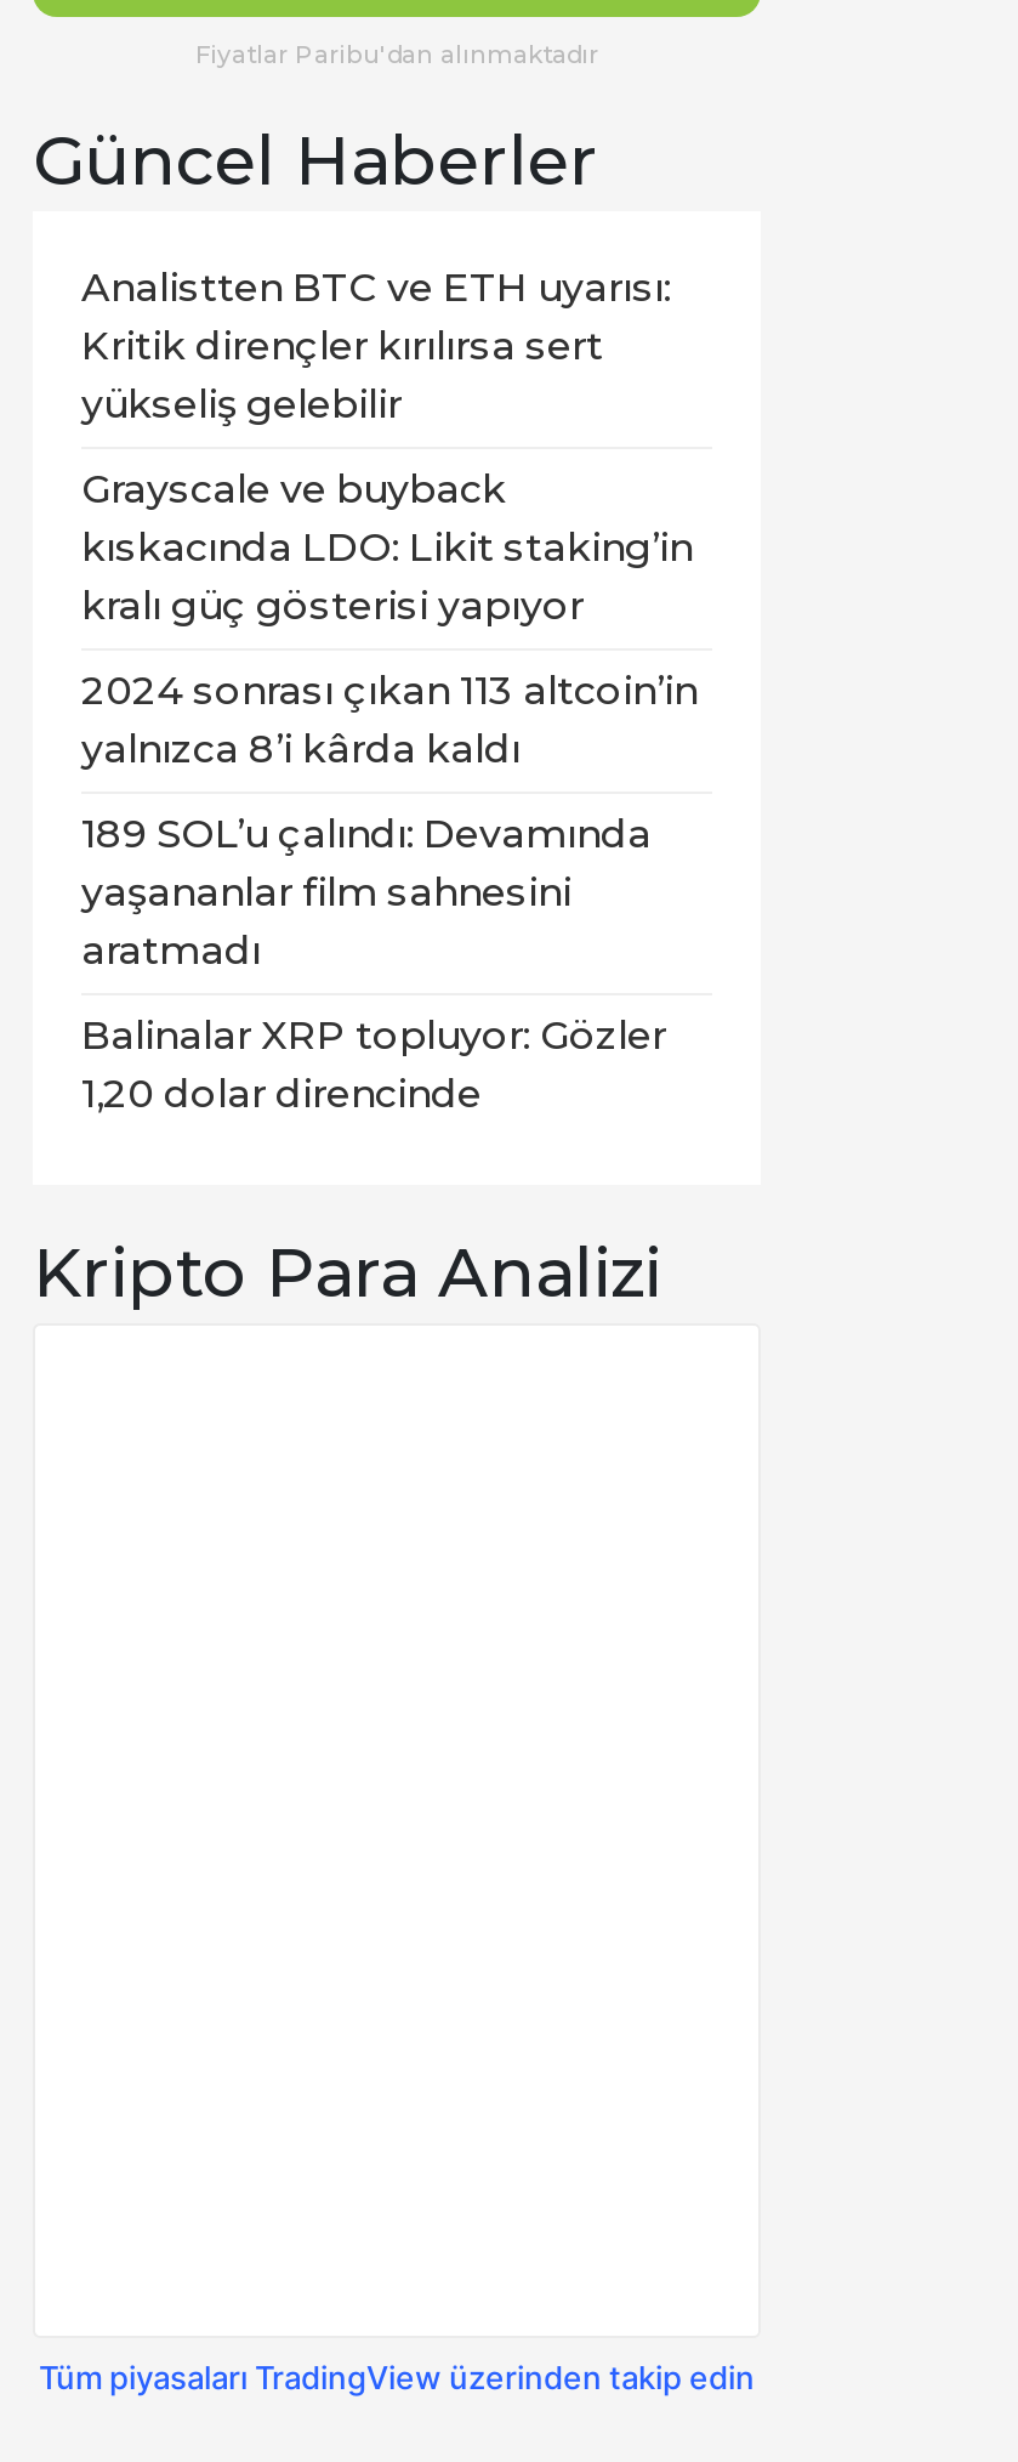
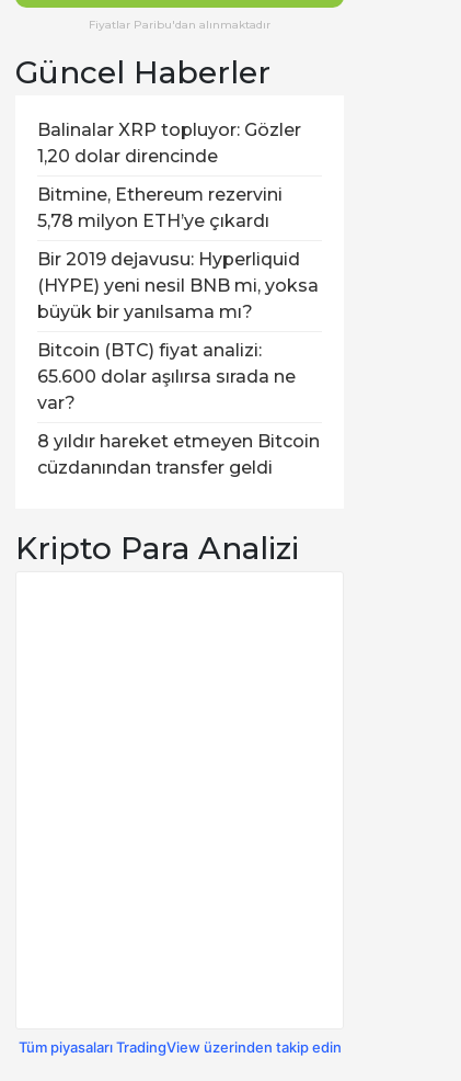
- Analistten BTC ve ETH uyarısı:
- Kritik dirençler kırılırsa sert
- yükseliş gelebilir
- Grayscale ve buyback
- kıskacında LDO: Likit staking’in
- kralı güç gösterisi yapıyor
- 2024 sonrası çıkan 113 altcoin’in
- yalnızca 8’i kârda kaldı
- 189 SOL’u çalındı: Devamında
- yaşananlar film sahnesini
- aratmadı

moved up: Balinalar XRP topluyor: Gözler | 1,20 dolar direncinde

+ Bitmine, Ethereum rezervini
+ 5,78 milyon ETH’ye çıkardı
+ Bir 2019 dejavusu: Hyperliquid
+ (HYPE) yeni nesil BNB mi, yoksa
+ büyük bir yanılsama mı?
+ Bitcoin (BTC) fiyat analizi:
+ 65.600 dolar aşılırsa sırada ne
+ var?
+ 8 yıldır hareket etmeyen Bitcoin
+ cüzdanından transfer geldi
